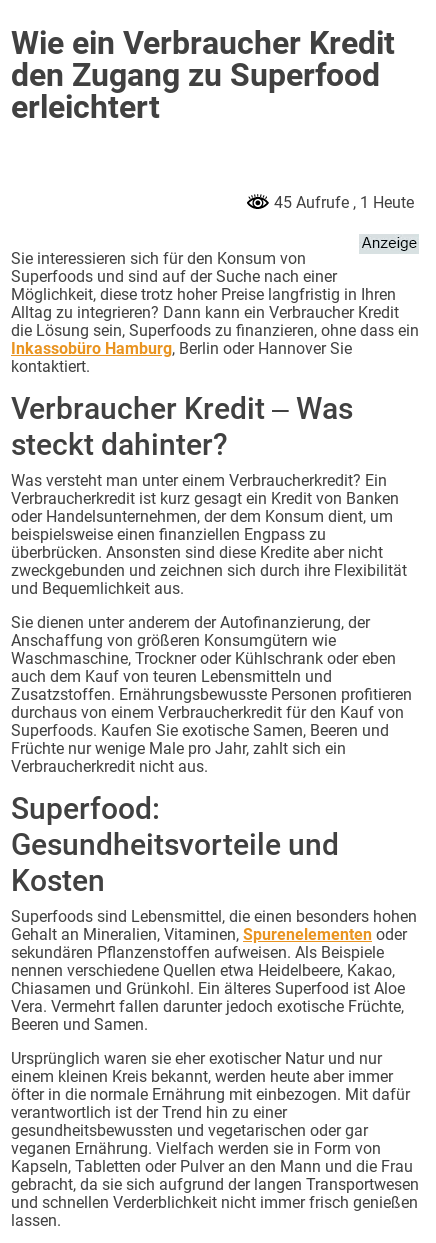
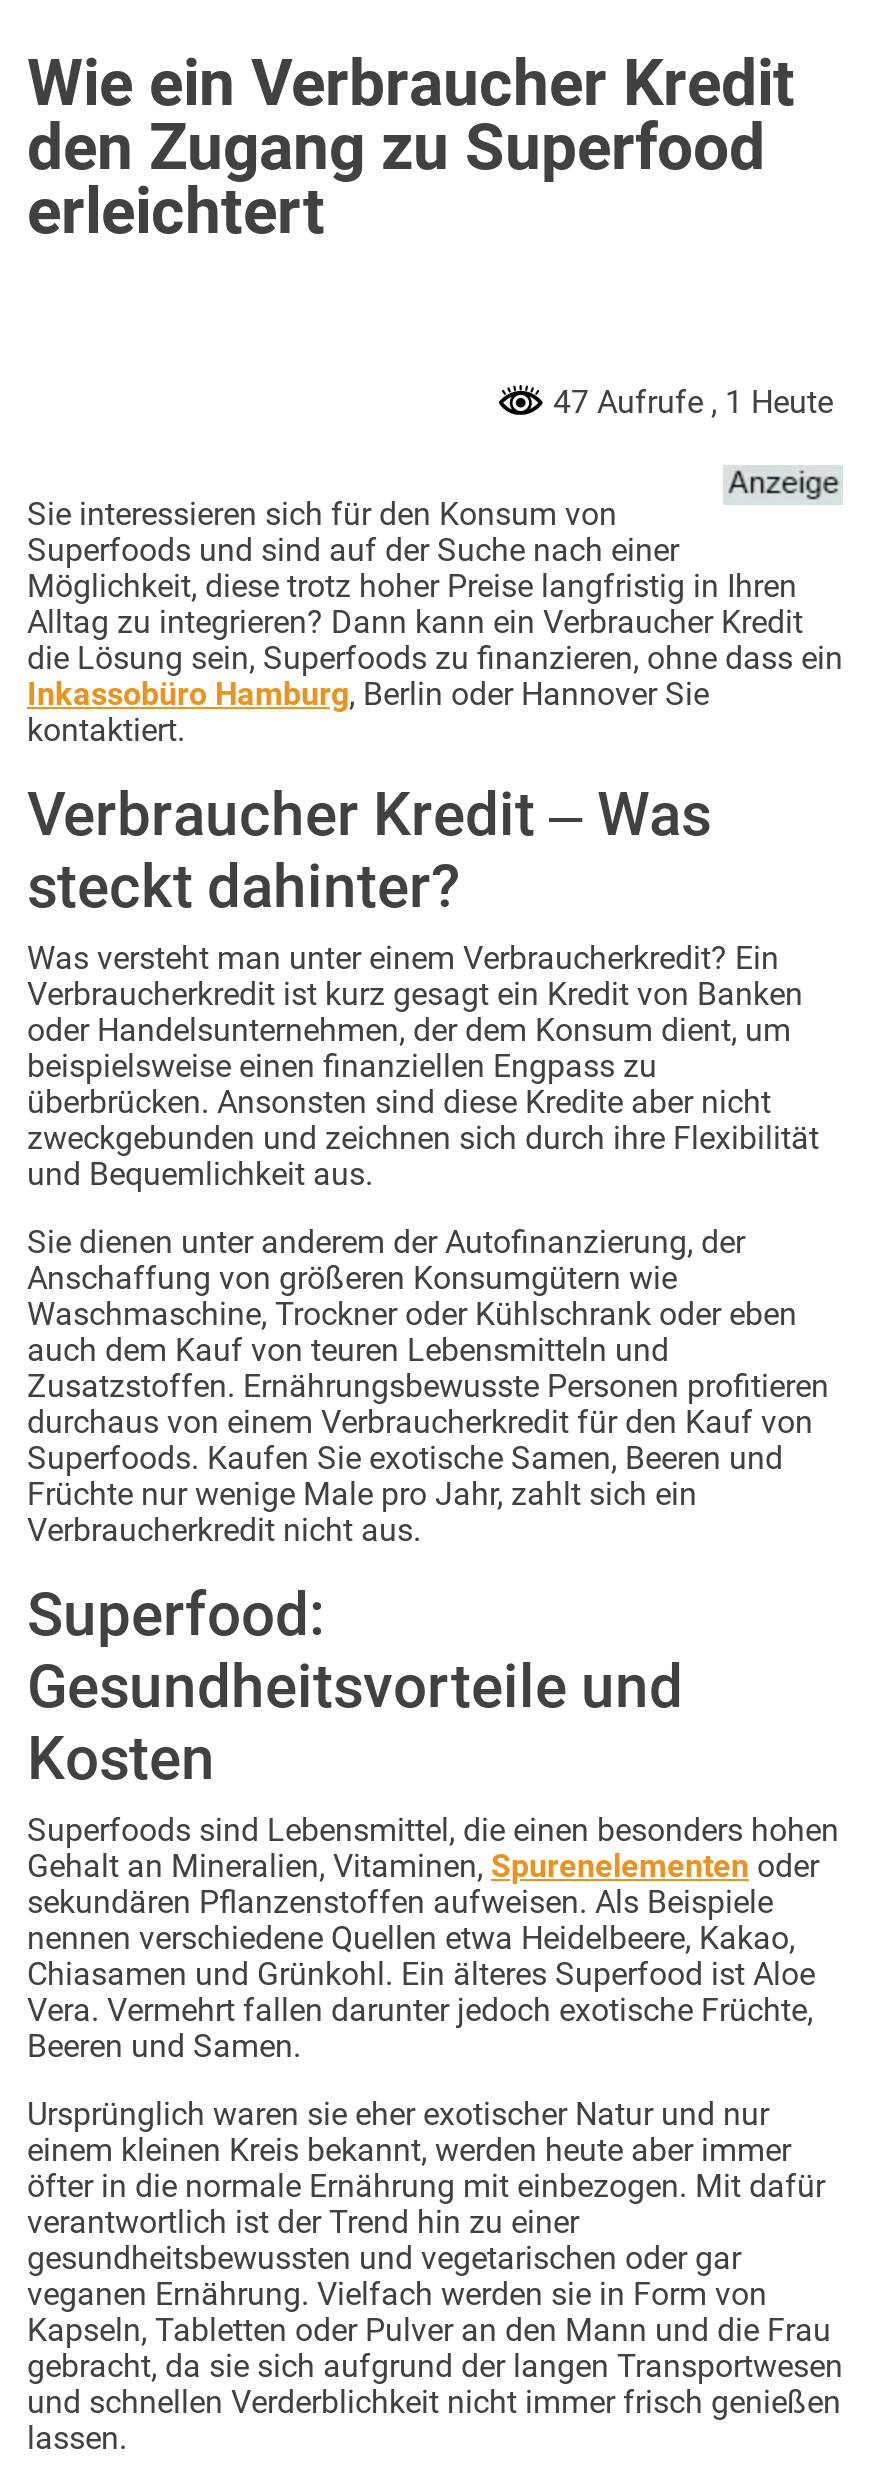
- 45 Aufrufe, 1 Heute
+ 47 Aufrufe, 1 Heute
